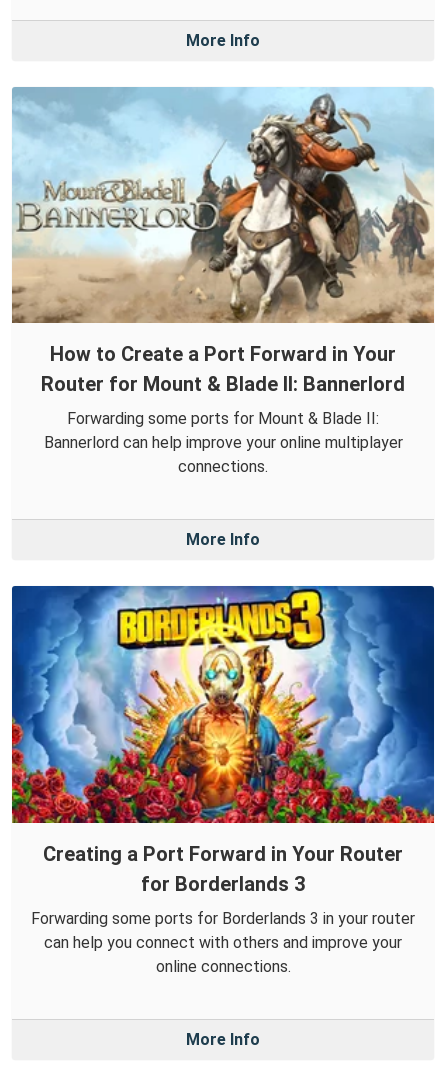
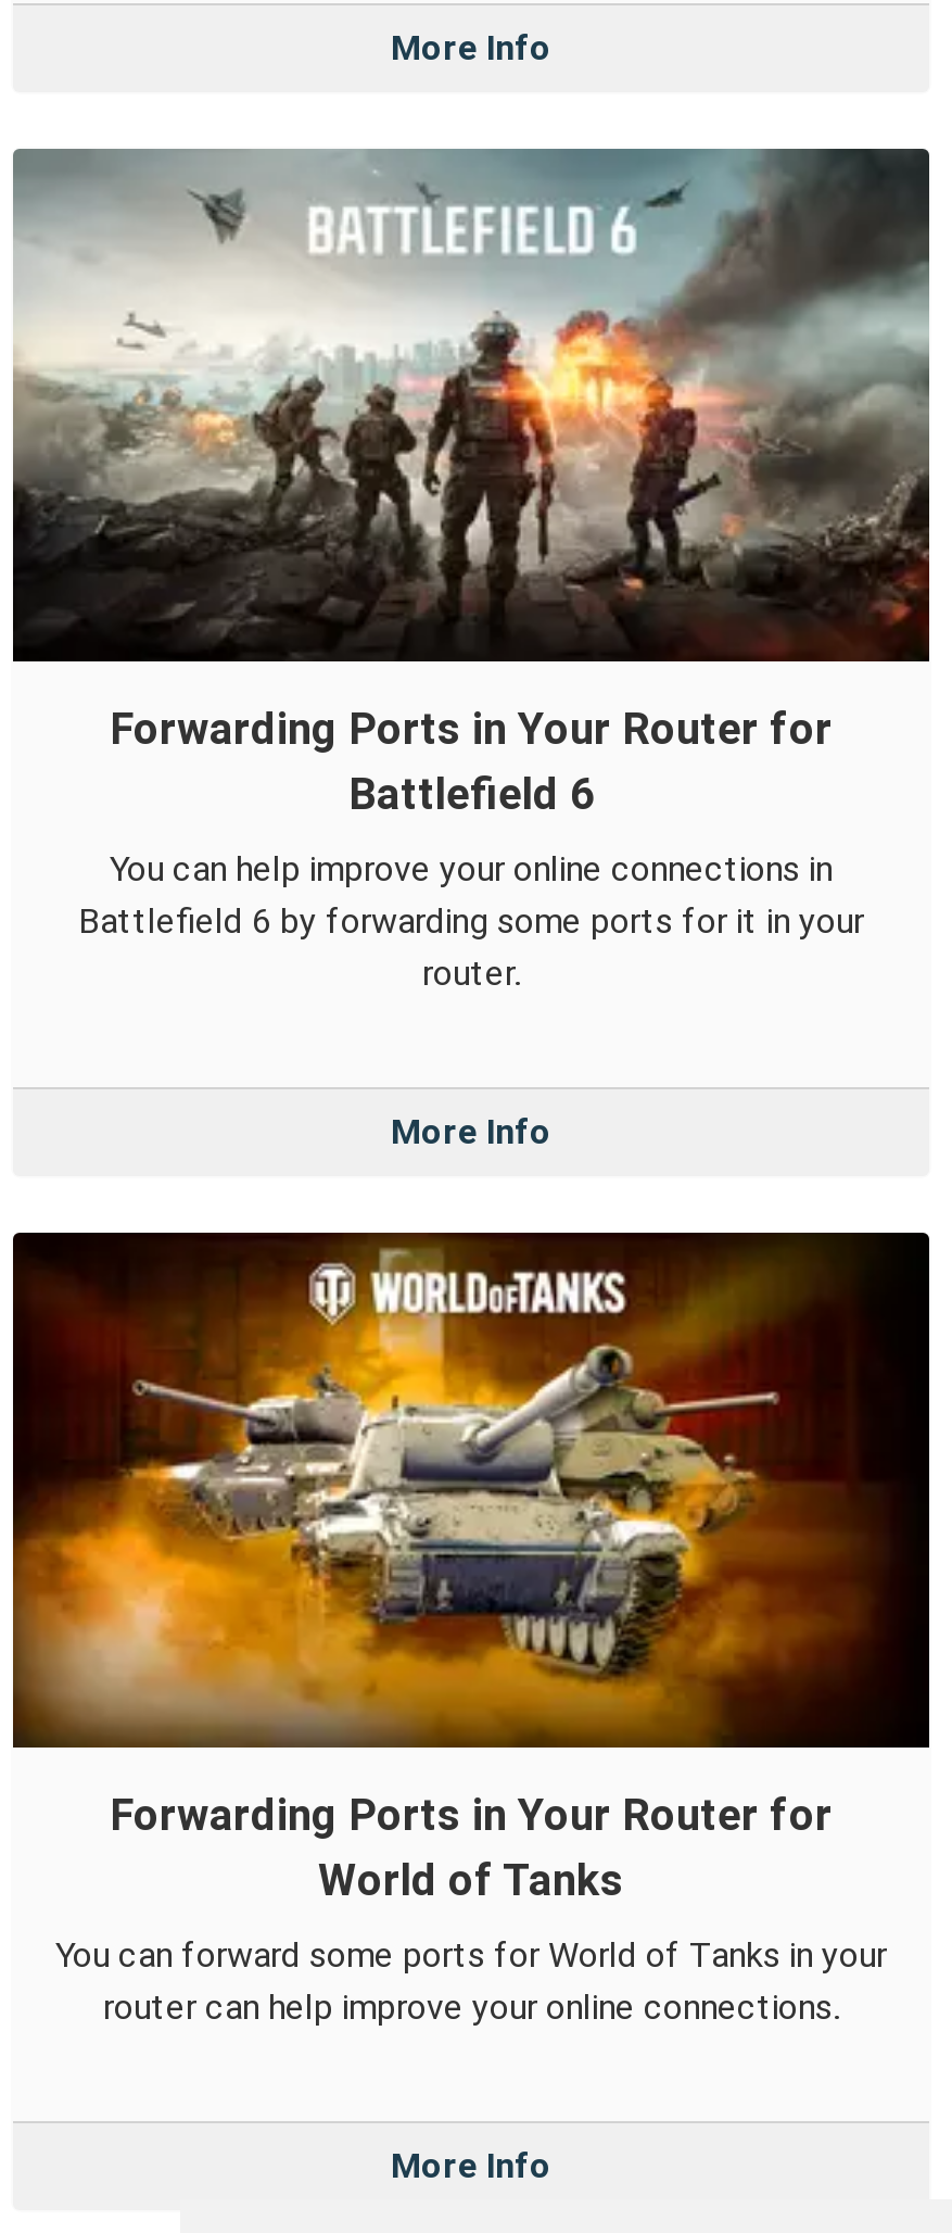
- [image]
- How to Create a Port Forward in Your
- Router for Mount & Blade II: Bannerlord
+ [image]
+ Forwarding Ports in Your Router for
+ Battlefield 6

- Forwarding some ports for Mount & Blade II:
- Bannerlord can help improve your online multiplayer
- connections.
+ You can help improve your online connections in
+ Battlefield 6 by forwarding some ports for it in your
+ router.

- [image]
- Creating a Port Forward in Your Router
- for Borderlands 3
+ [image]
+ Forwarding Ports in Your Router for
+ World of Tanks

- Forwarding some ports for Borderlands 3 in your router
- can help you connect with others and improve your
- online connections.
+ You can forward some ports for World of Tanks in your
+ router can help improve your online connections.
